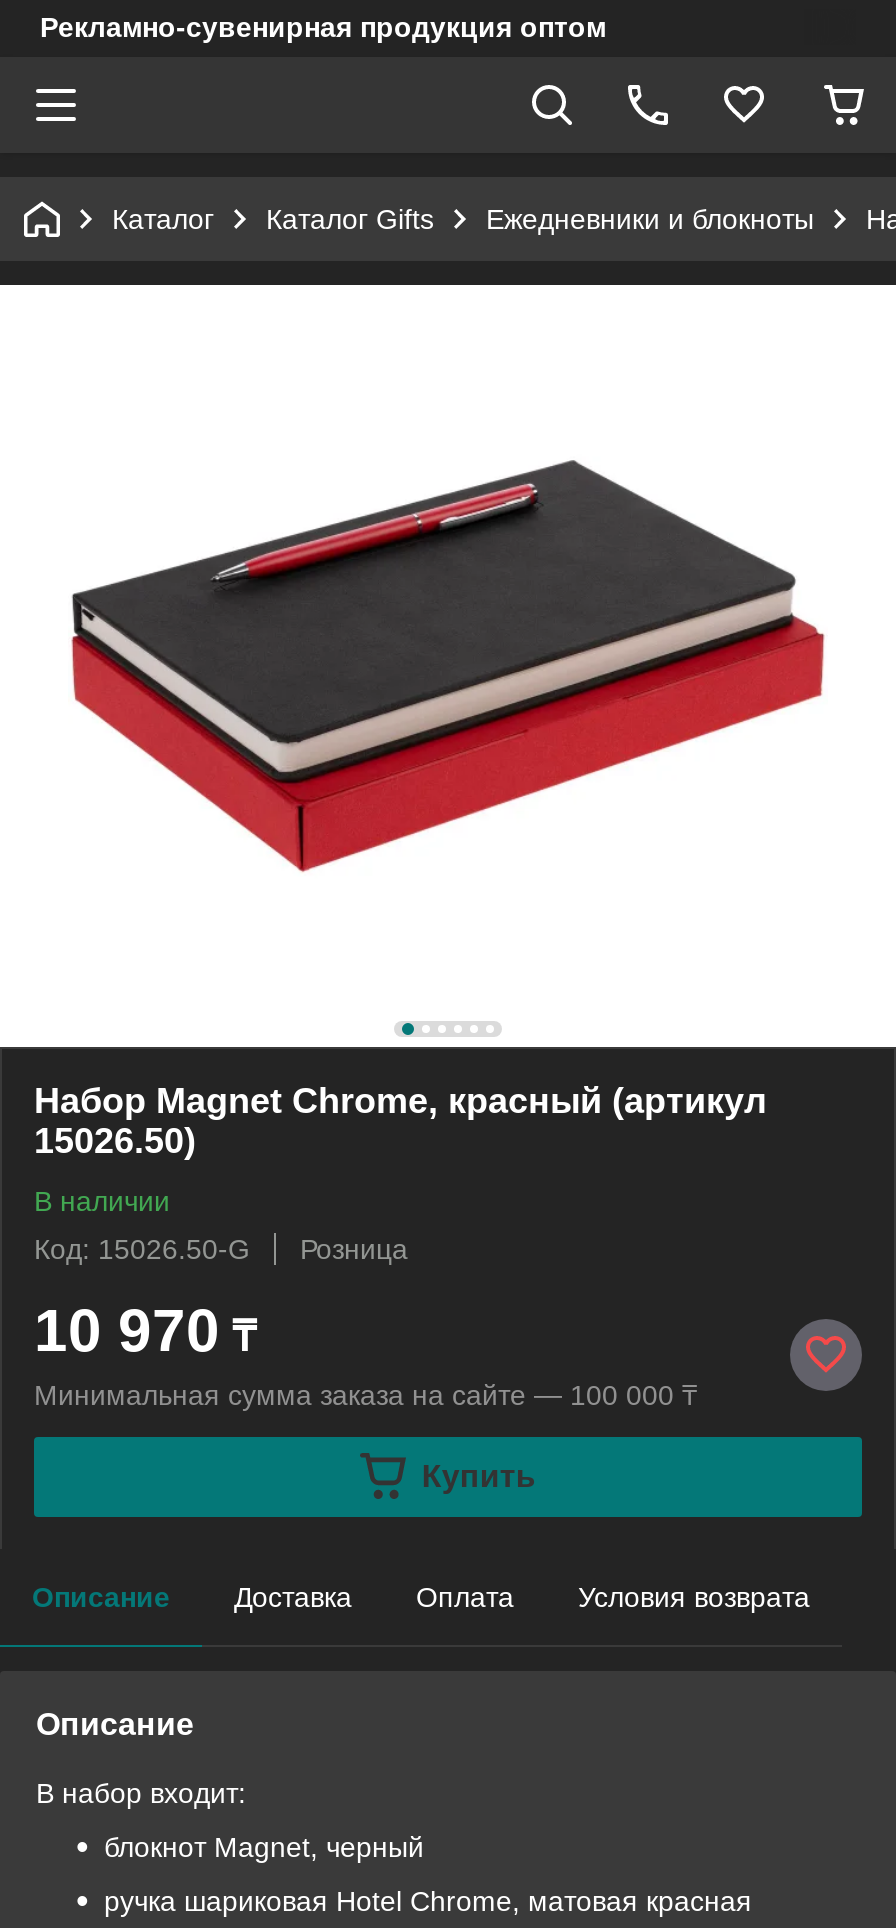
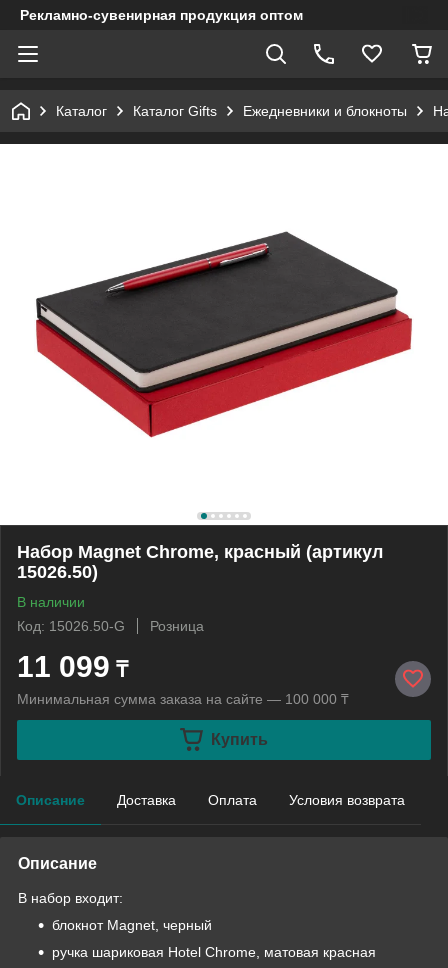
- 10 970 ₸
+ 11 099 ₸
